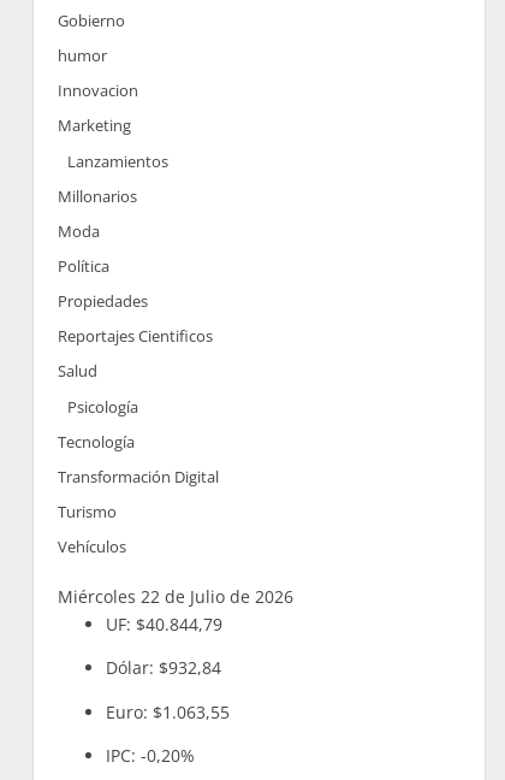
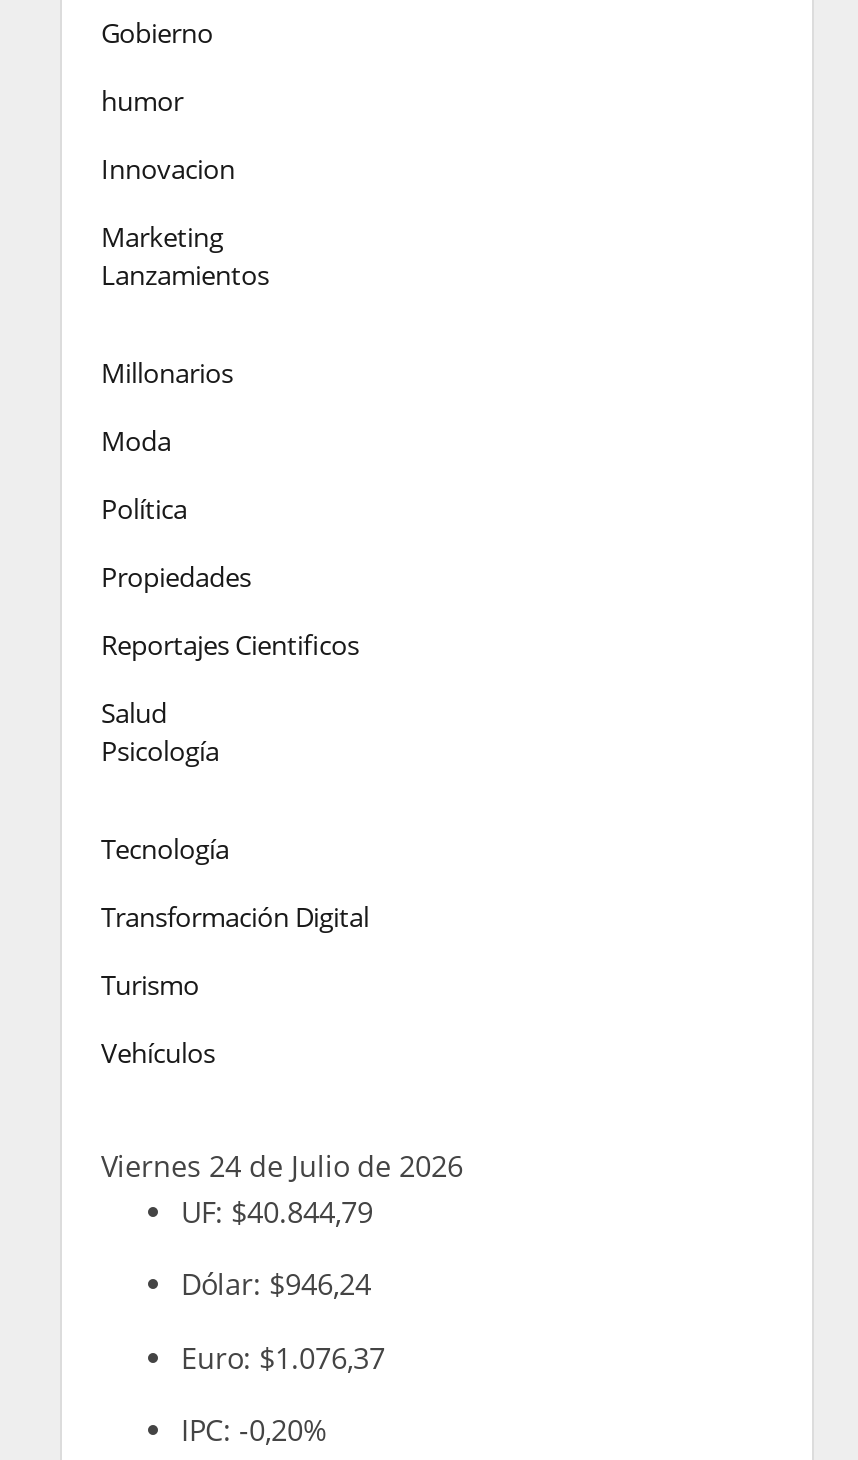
- Miércoles 22 de Julio de 2026
+ Viernes 24 de Julio de 2026

- Dólar: $932,84
+ Dólar: $946,24

- Euro: $1.063,55
+ Euro: $1.076,37
